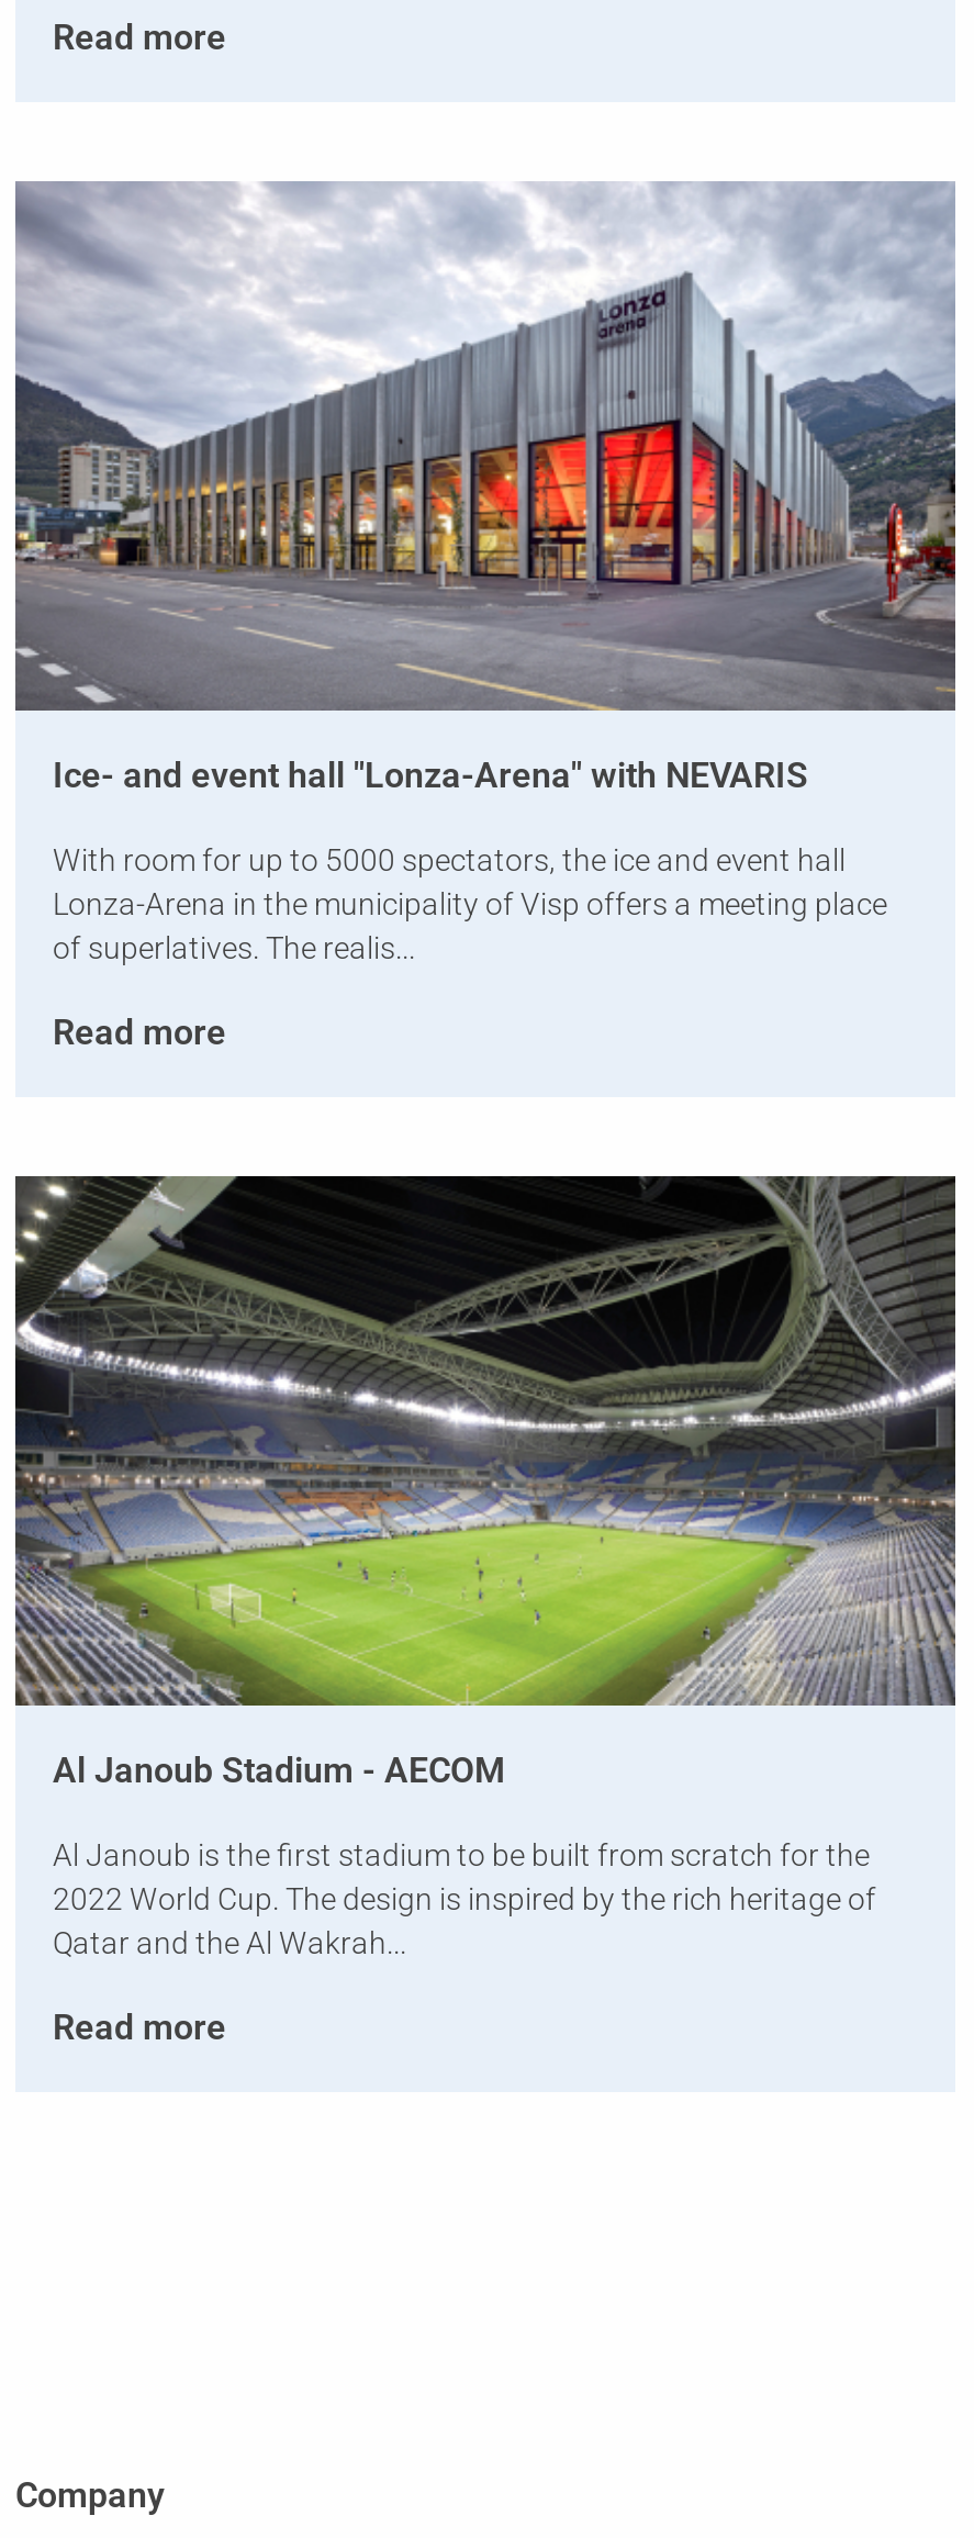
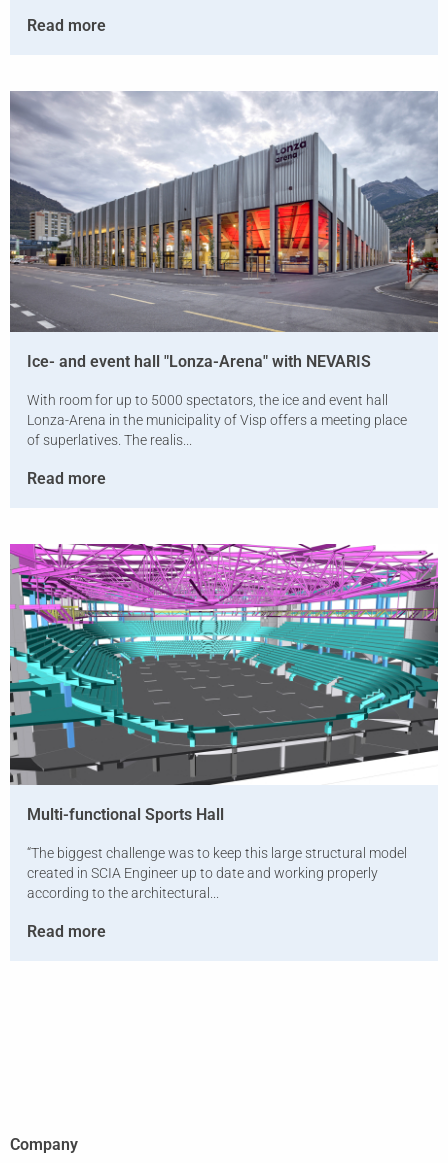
- [image]
- Al Janoub Stadium - AECOM
+ [image]
+ Multi-functional Sports Hall

- Al Janoub is the first stadium to be built from scratch for the
- 2022 World Cup. The design is inspired by the rich heritage of
- Qatar and the Al Wakrah...
+ “The biggest challenge was to keep this large structural model
+ created in SCIA Engineer up to date and working properly
+ according to the architectural...
